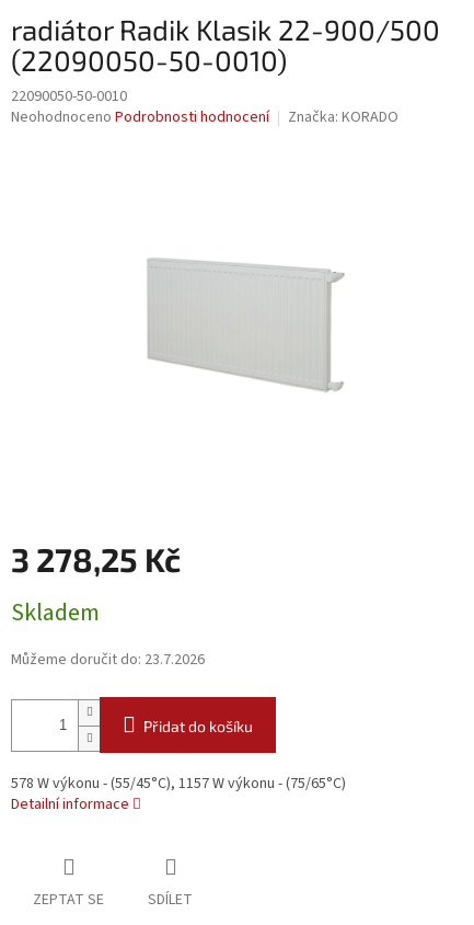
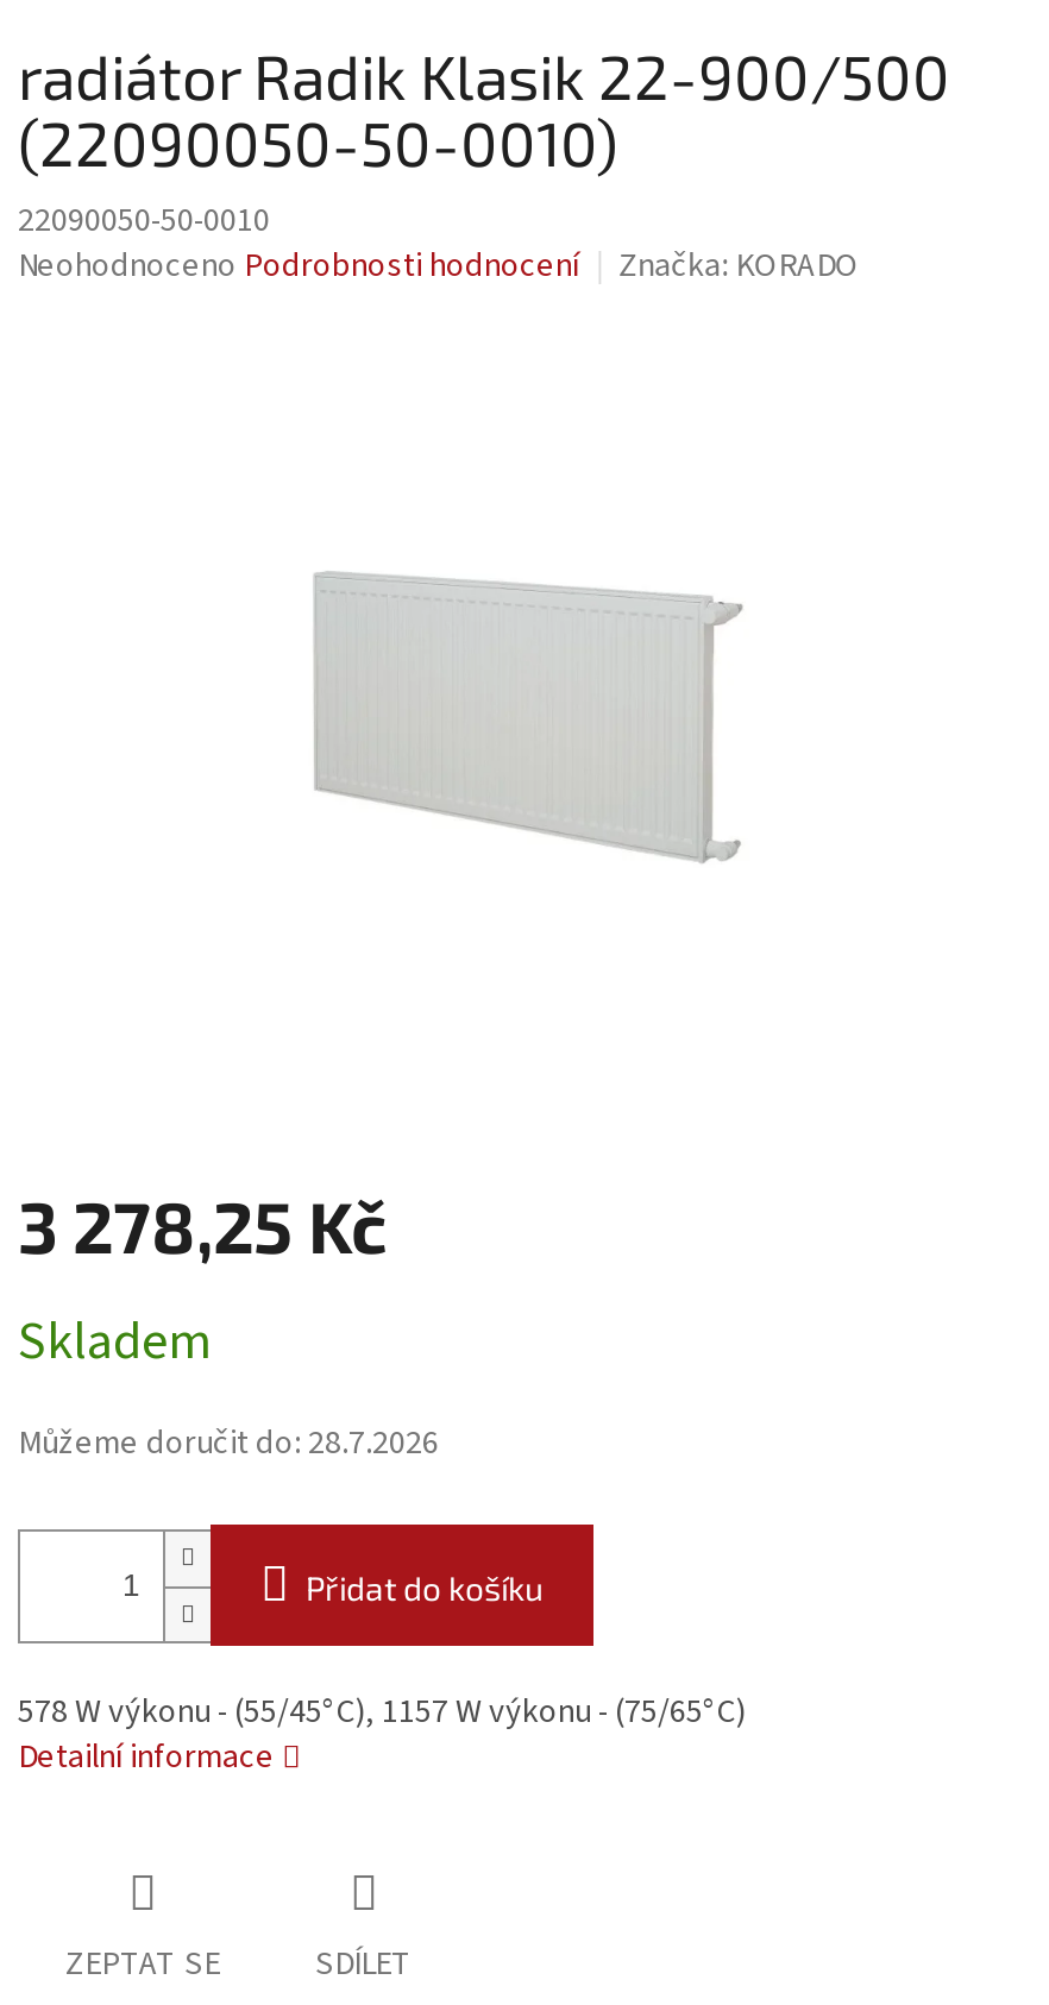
- Můžeme doručit do: 23.7.2026
+ Můžeme doručit do: 28.7.2026
